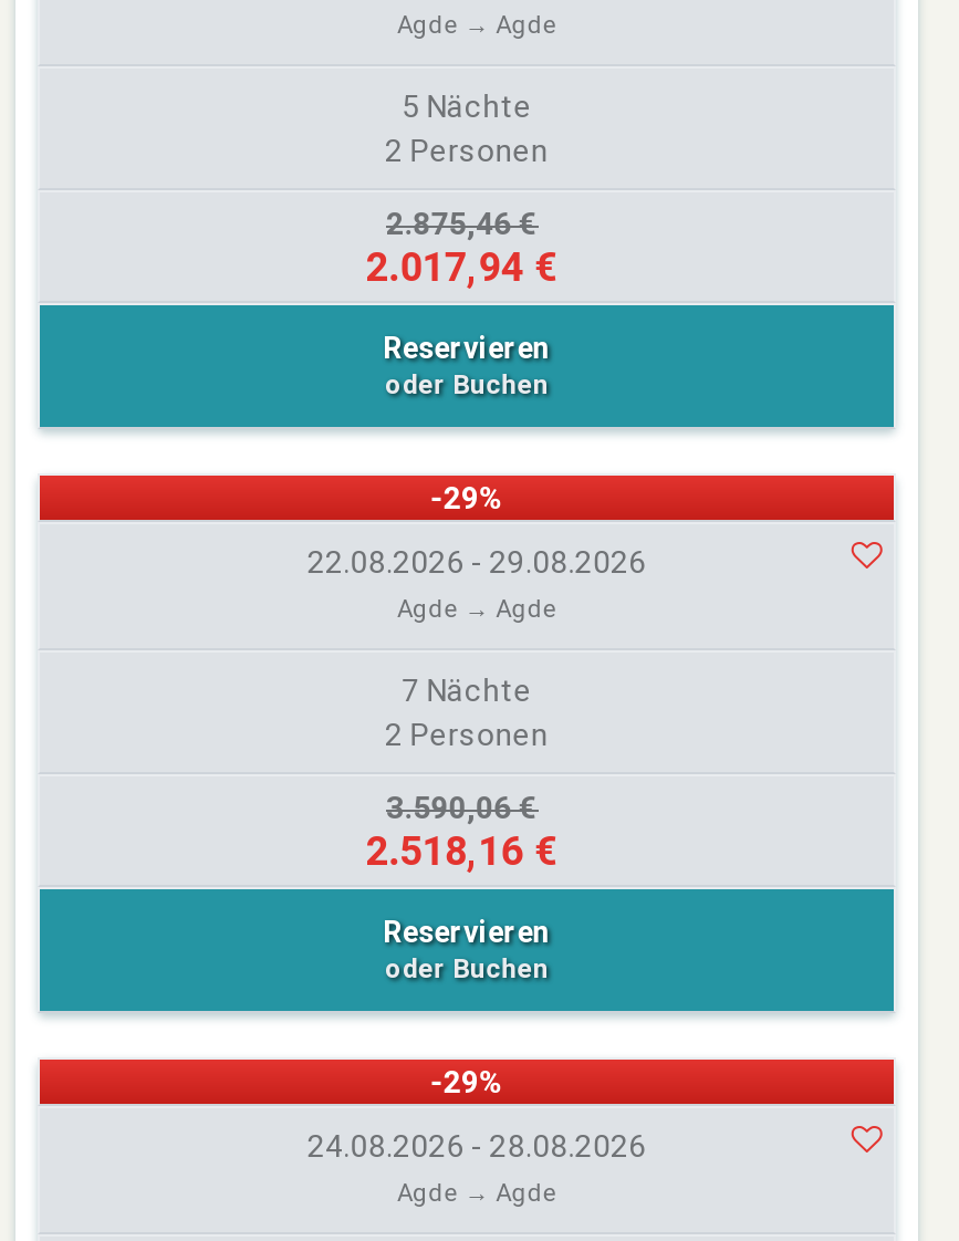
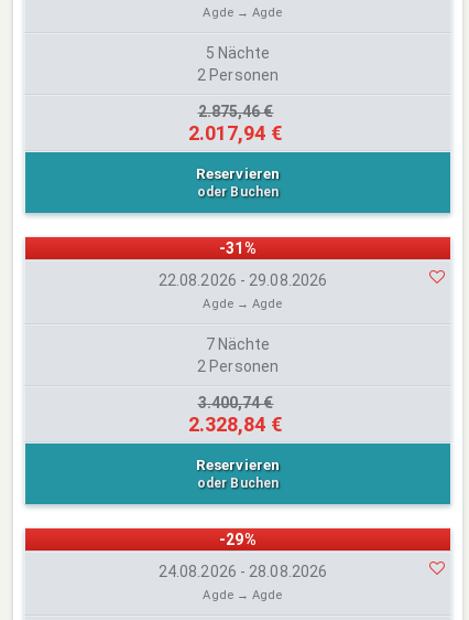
- -29%
+ -31%

- 3.590,06 €
+ 3.400,74 €

- 2.518,16 €
+ 2.328,84 €
